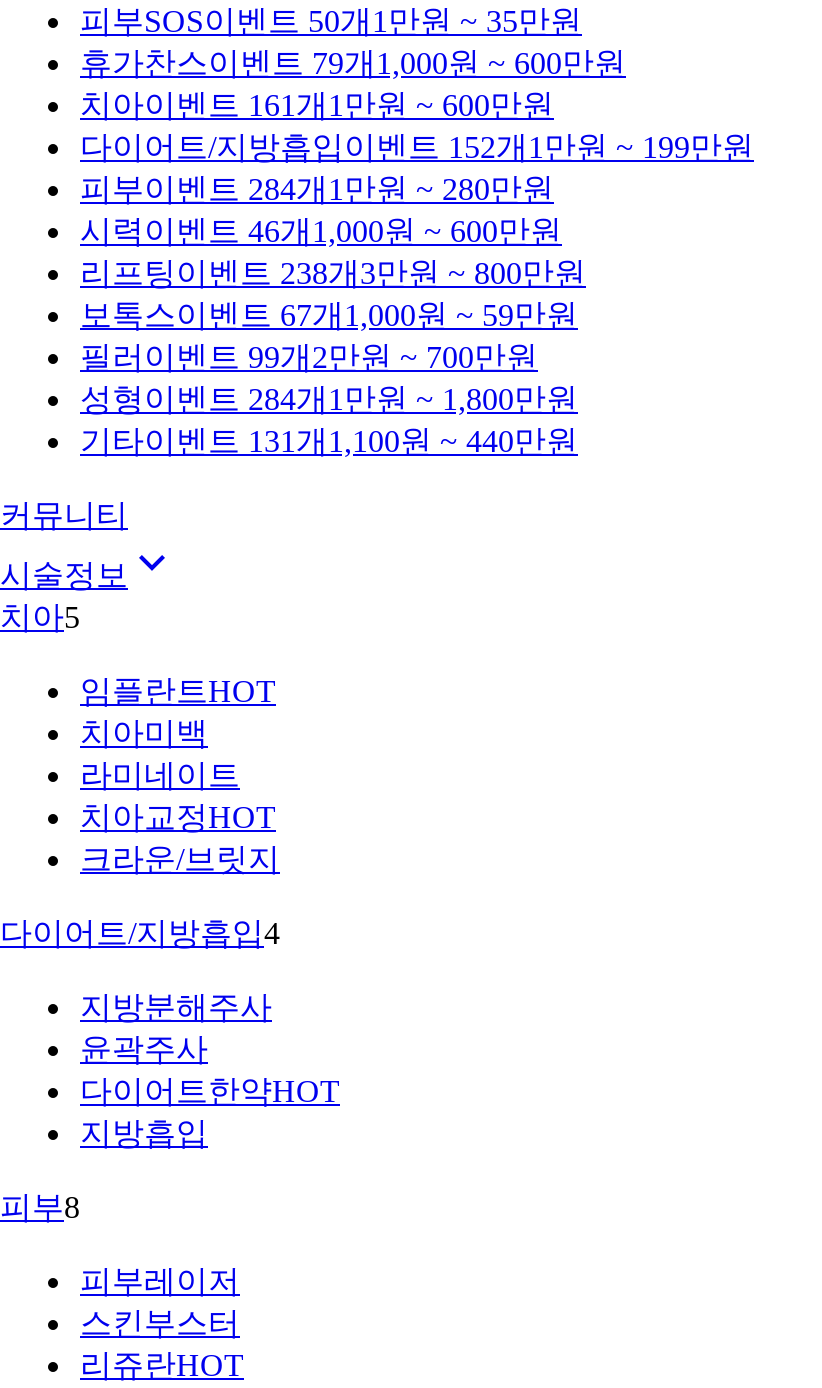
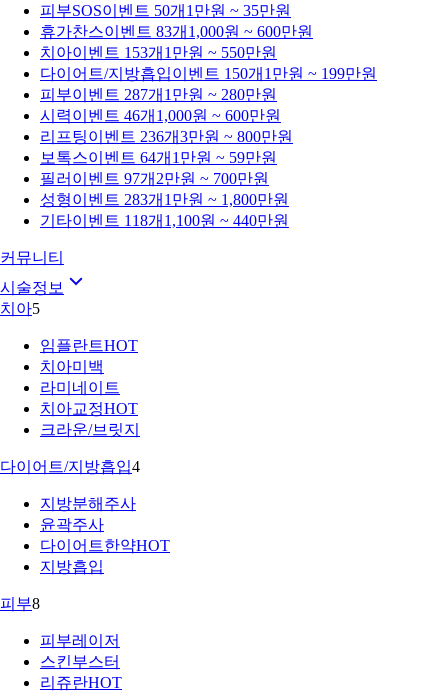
- 휴가찬스 이벤트 79개 1,000원 ~ 600만원
+ 휴가찬스 이벤트 83개 1,000원 ~ 600만원

- 치아이벤트 161개 1만원 ~ 600만원
+ 치아이벤트 153개 1만원 ~ 550만원

- 다이어트/지방흡입 이벤트 152개 1만원 ~ 199만원
+ 다이어트/지방흡입 이벤트 150개 1만원 ~ 199만원

- 피부이벤트 284개 1만원 ~ 280만원
+ 피부이벤트 287개 1만원 ~ 280만원

- 리프팅 이벤트 238개3만원 ~ 800만원
+ 리프팅 이벤트 236개3만원 ~ 800만원

- 보톡스 이벤트 67개 1,000원 ~ 59만원
+ 보톡스 이벤트 64개 1만원 ~ 59만원

- 필러 이벤트 99개2만원 ~ 700만원
+ 필러 이벤트 97개2만원 ~ 700만원

- 성형 이벤트 284개 1만원 ~ 1,800만원
+ 성형 이벤트 283개 1만원 ~ 1,800만원

- 기타이벤트 131개 1,100원 ~ 440만원
+ 기타이벤트 118개 1,100원 ~ 440만원
